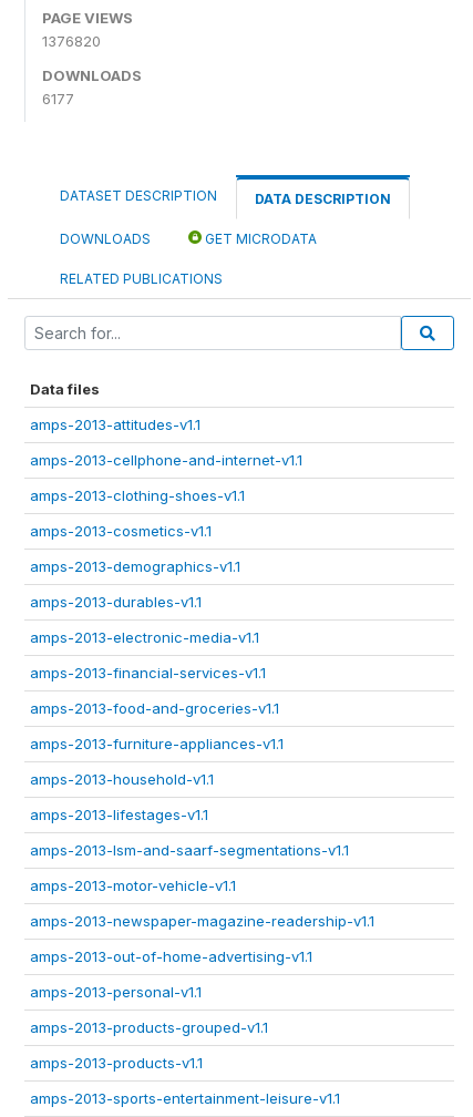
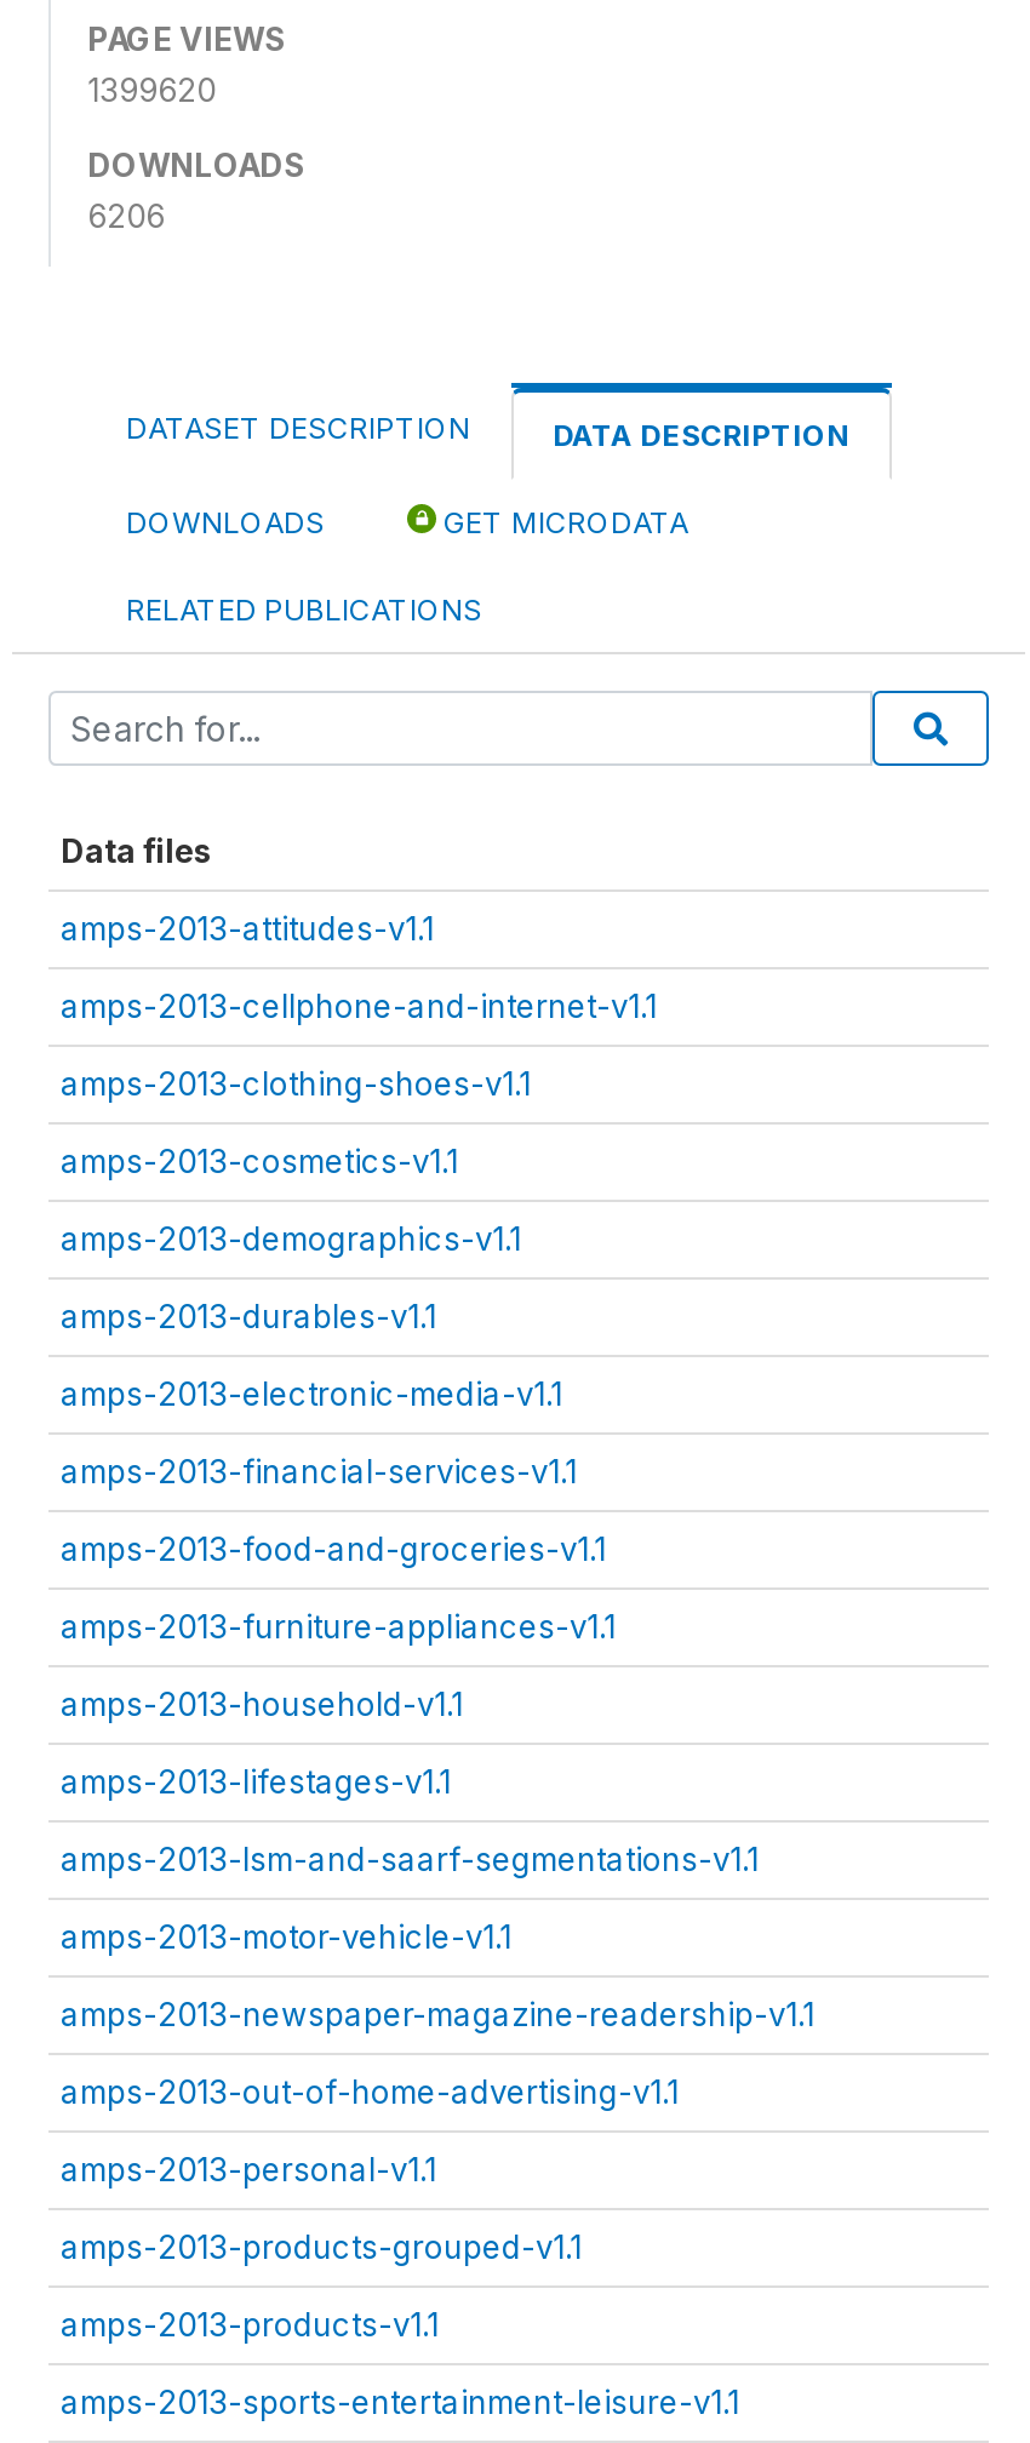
- 1376820
+ 1399620

- 6177
+ 6206
